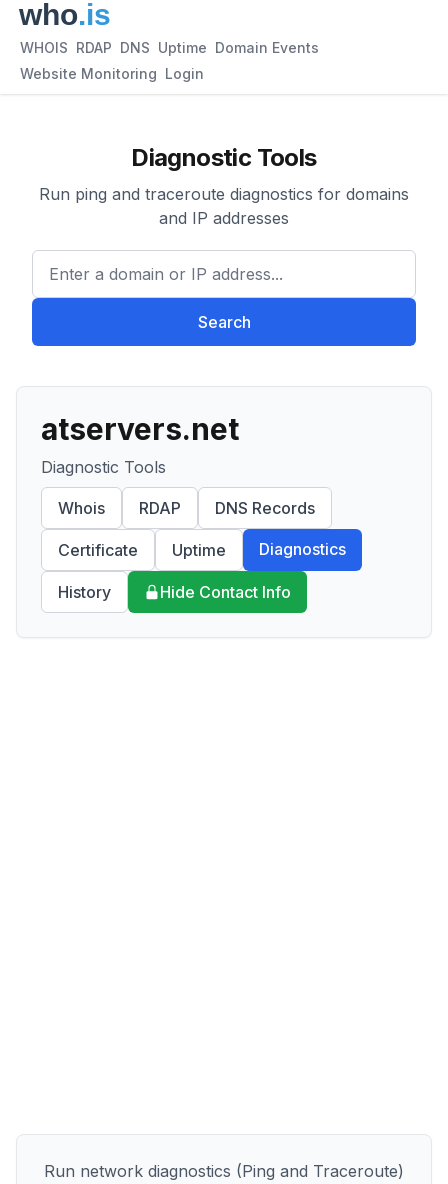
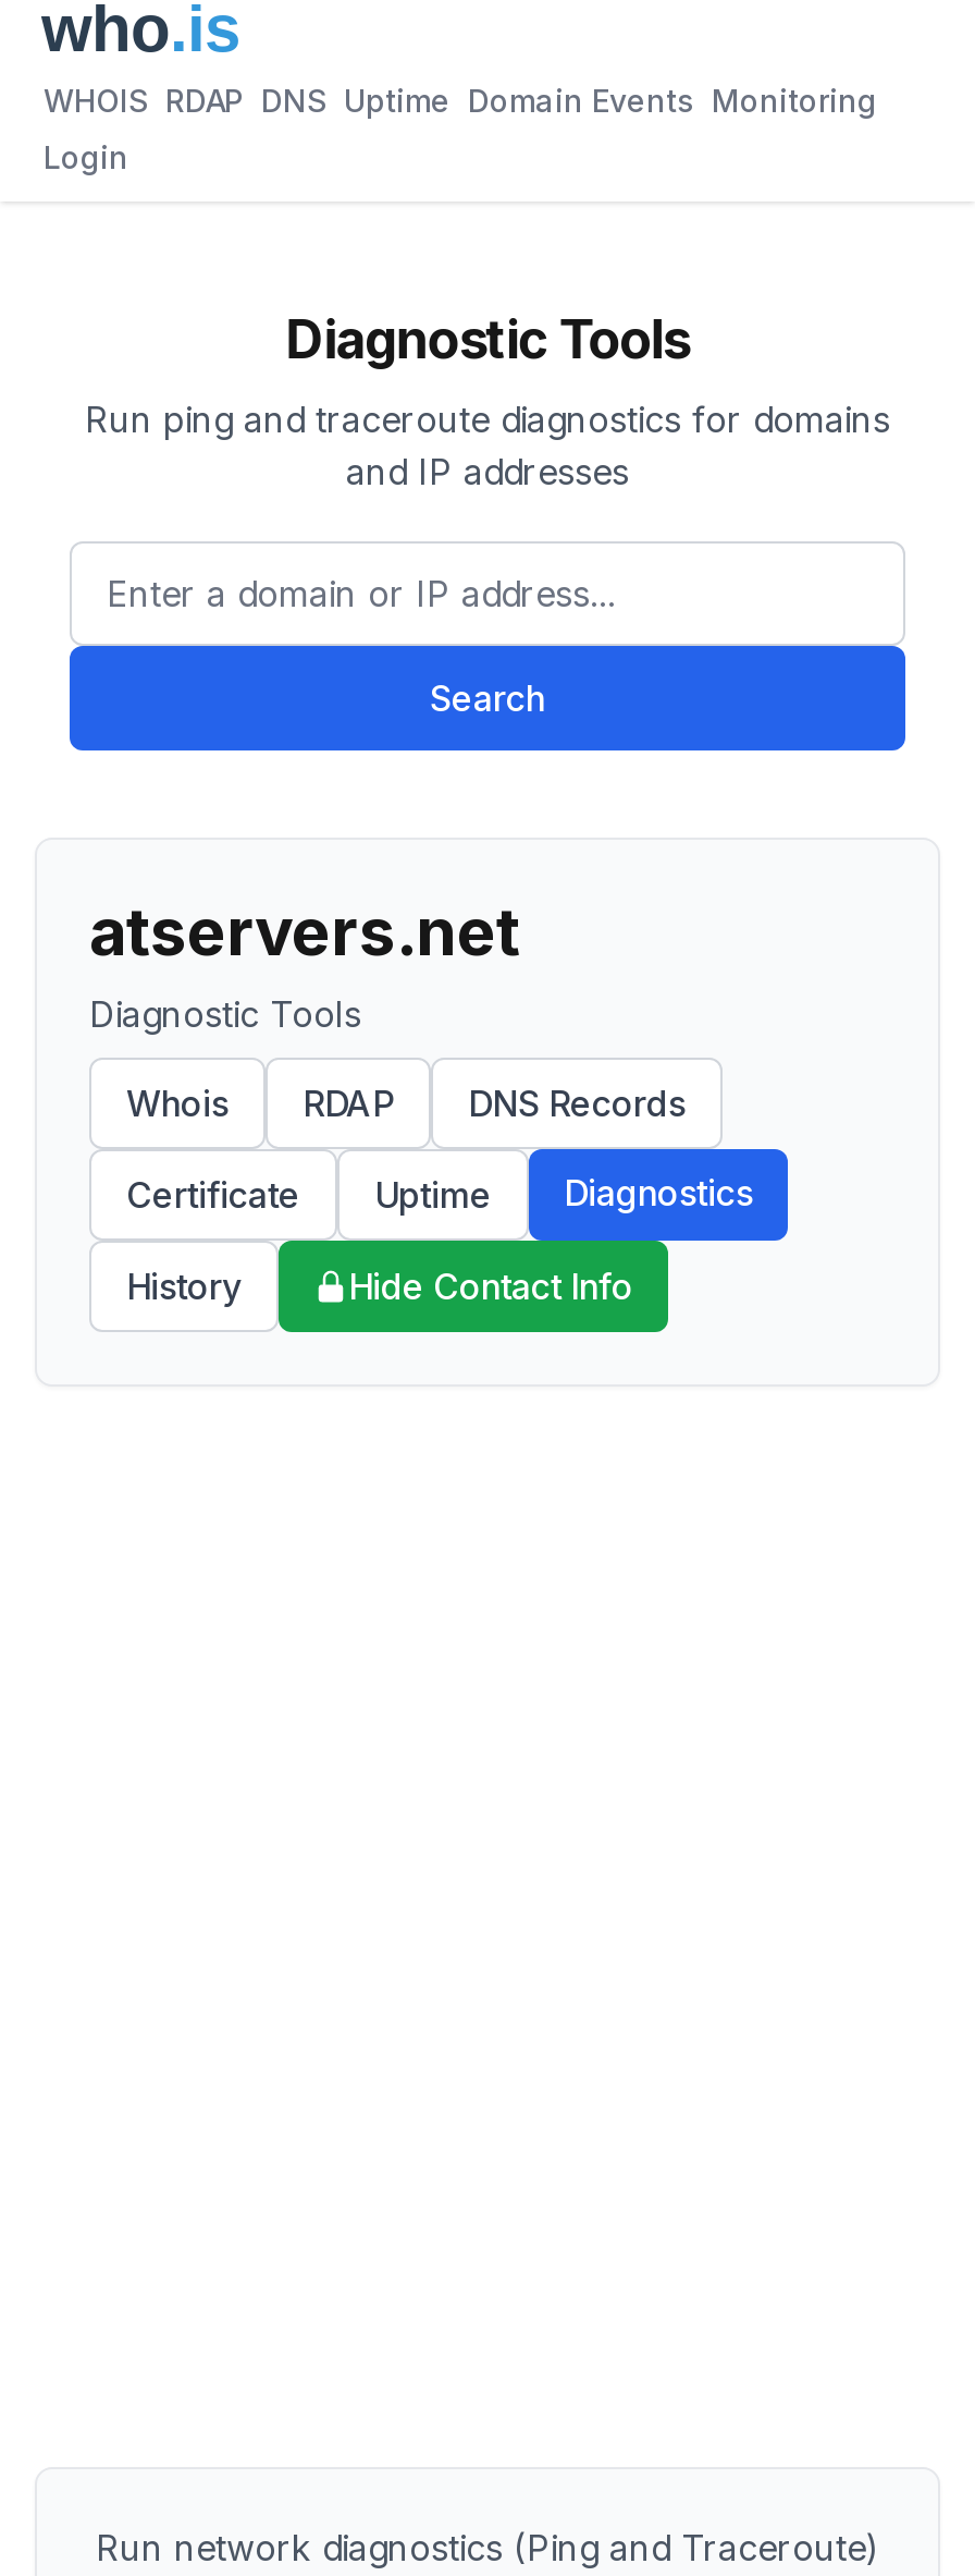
- WHOIS RDAP DNS Uptime Domain Events
+ WHOIS RDAP DNS Uptime Domain Events Monitoring

- Website Monitoring Login
+ Login
